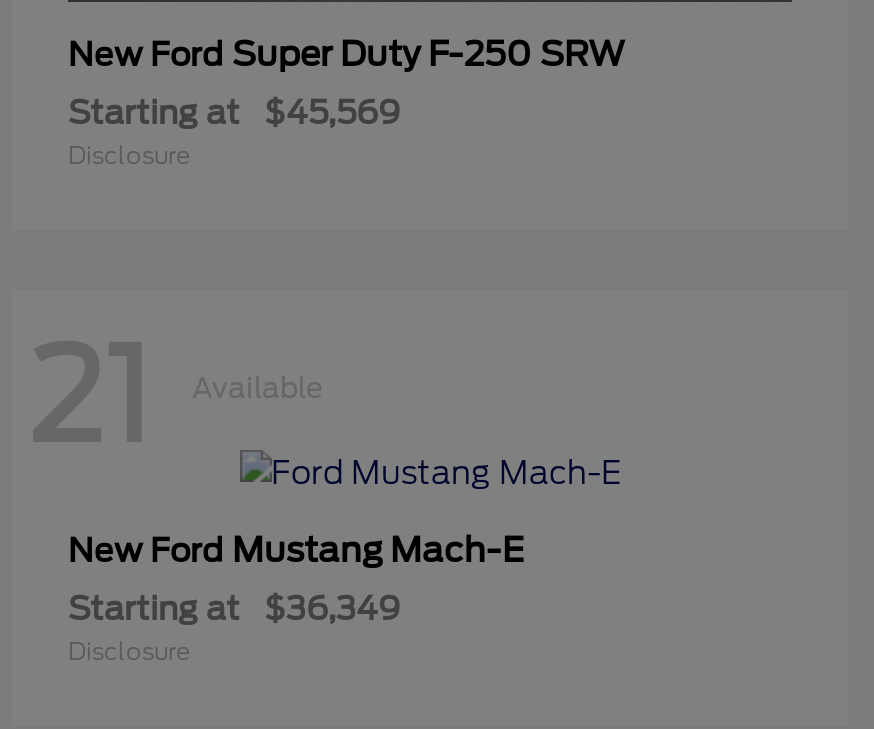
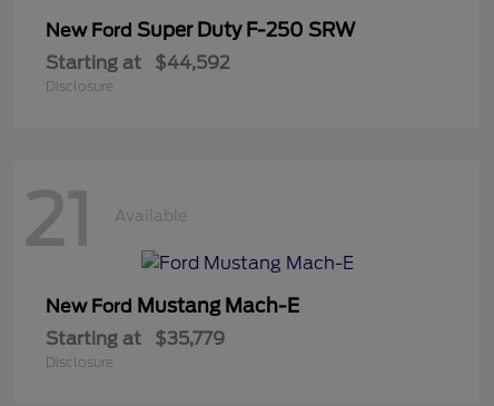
- Starting at $45,569
+ Starting at $44,592

- Starting at $36,349
+ Starting at $35,779
